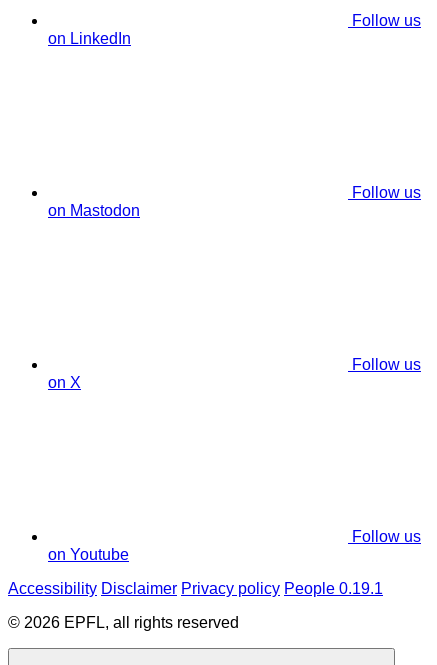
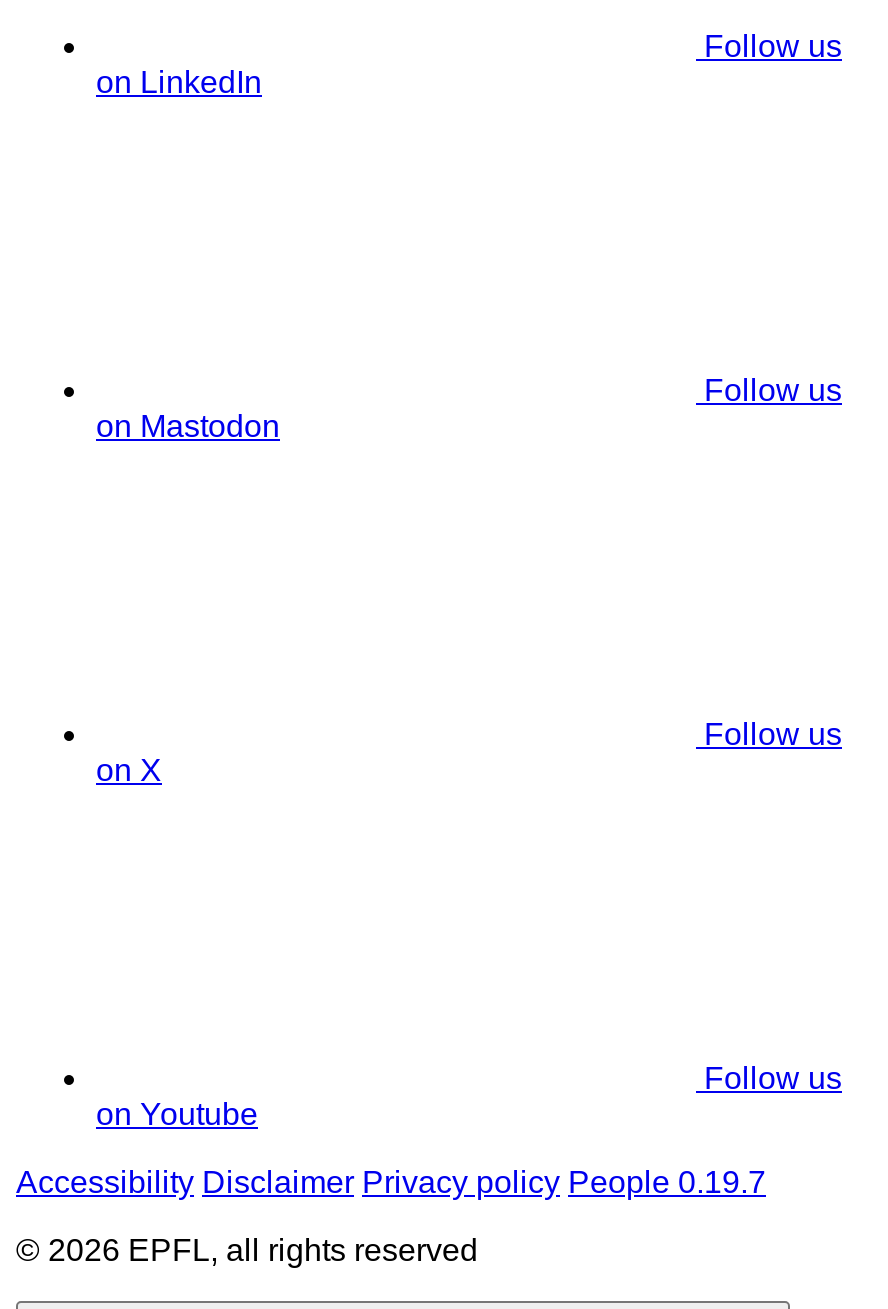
- Accessibility Disclaimer Privacy policy People 0.19.1
+ Accessibility Disclaimer Privacy policy People 0.19.7
